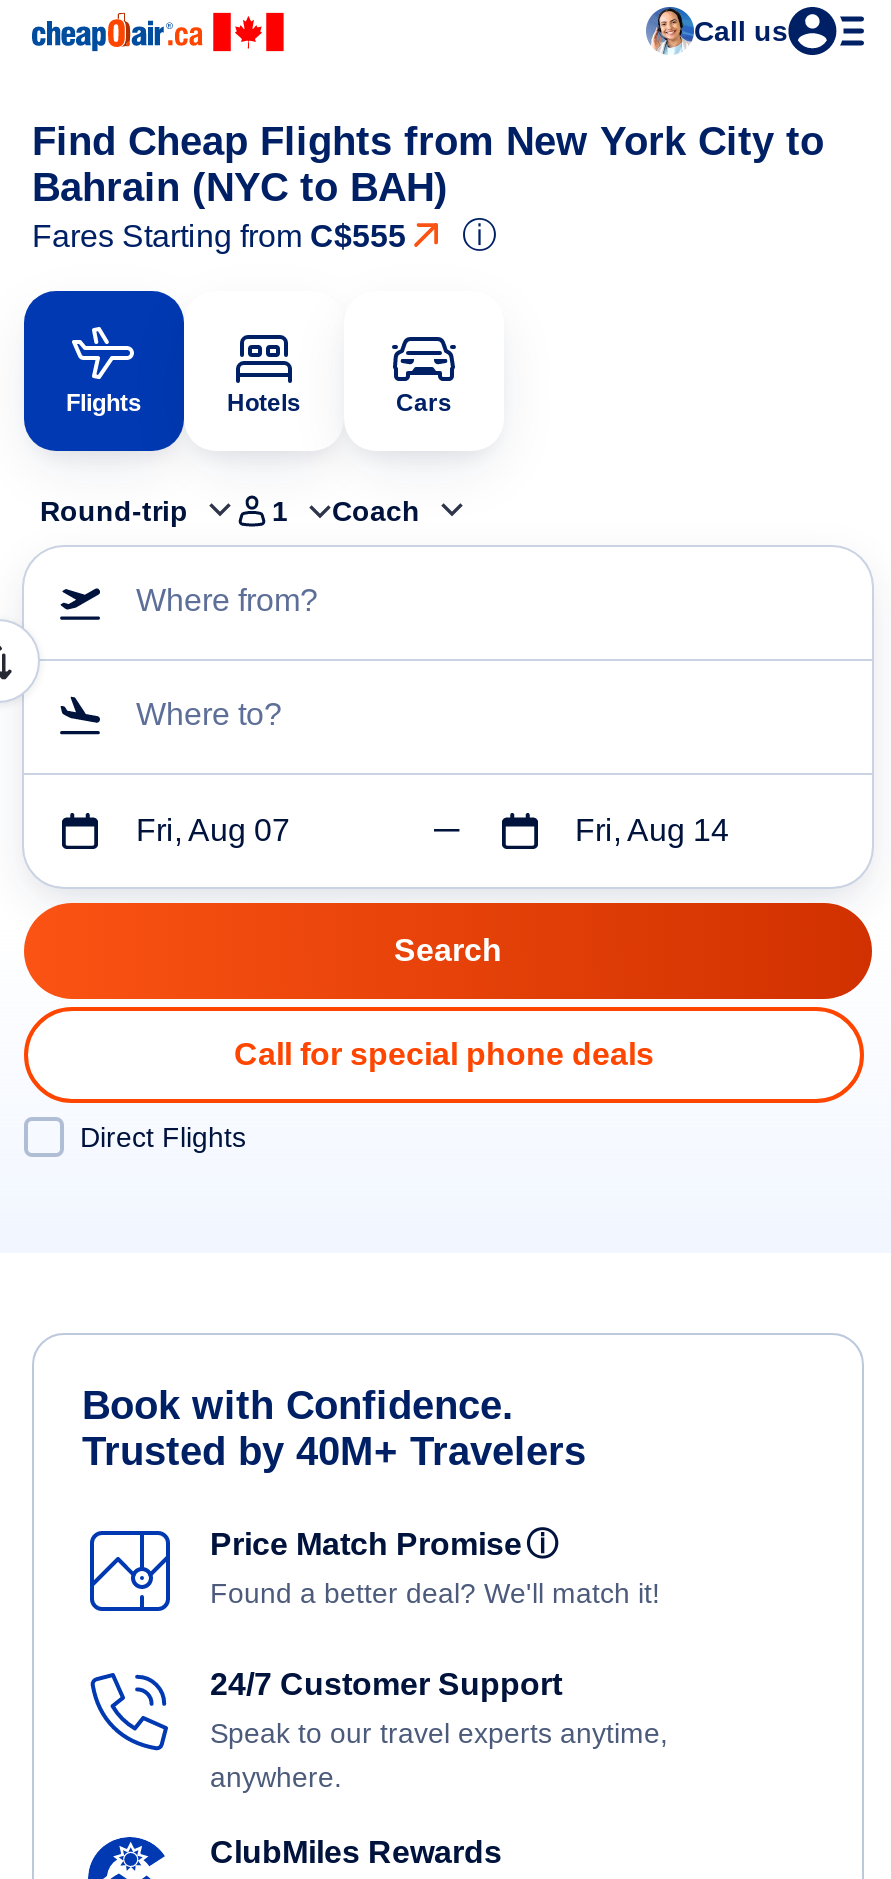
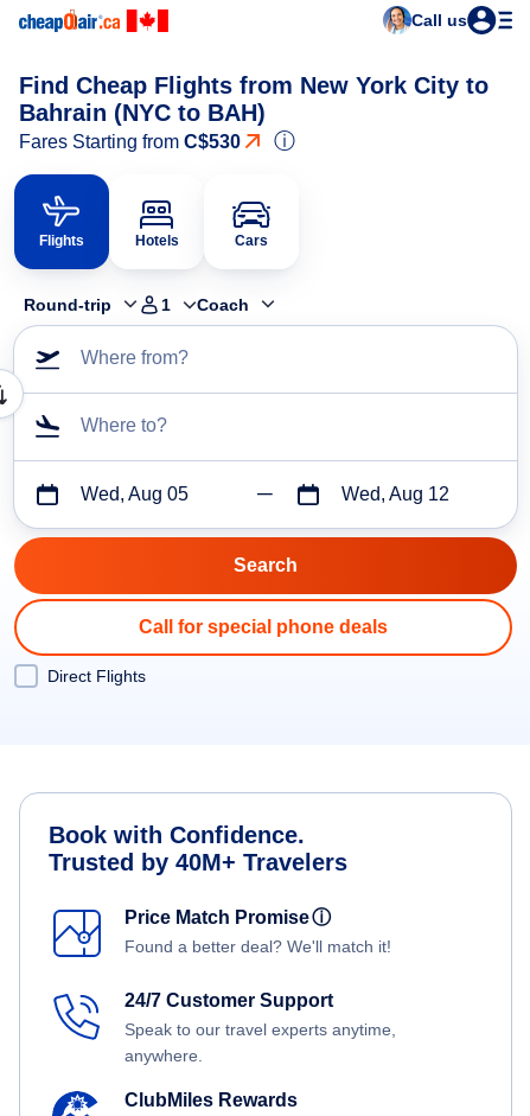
- Fares Starting from C$555
+ Fares Starting from C$530

- Fri, Aug 07
+ Wed, Aug 05

- Fri, Aug 14
+ Wed, Aug 12
